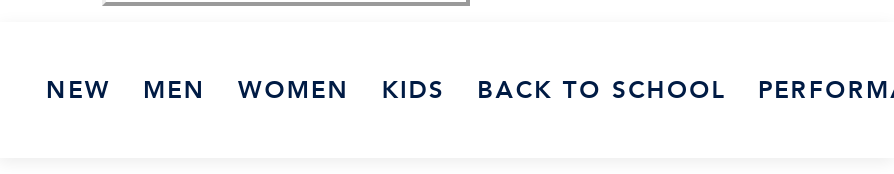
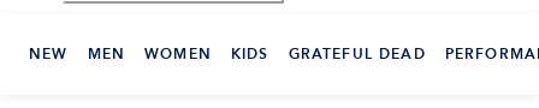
- BACK TO SCHOOL
+ GRATEFUL DEAD
